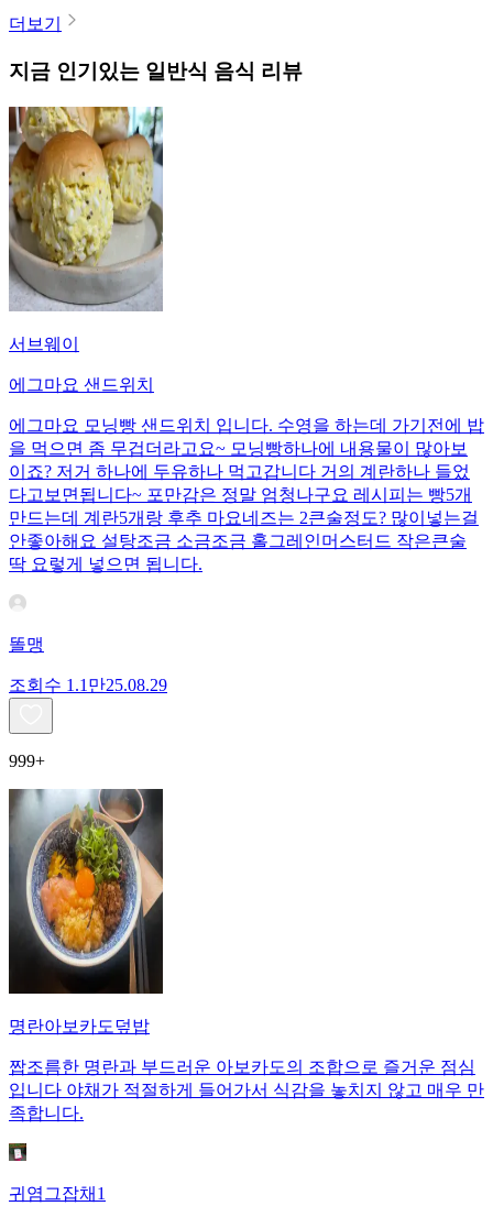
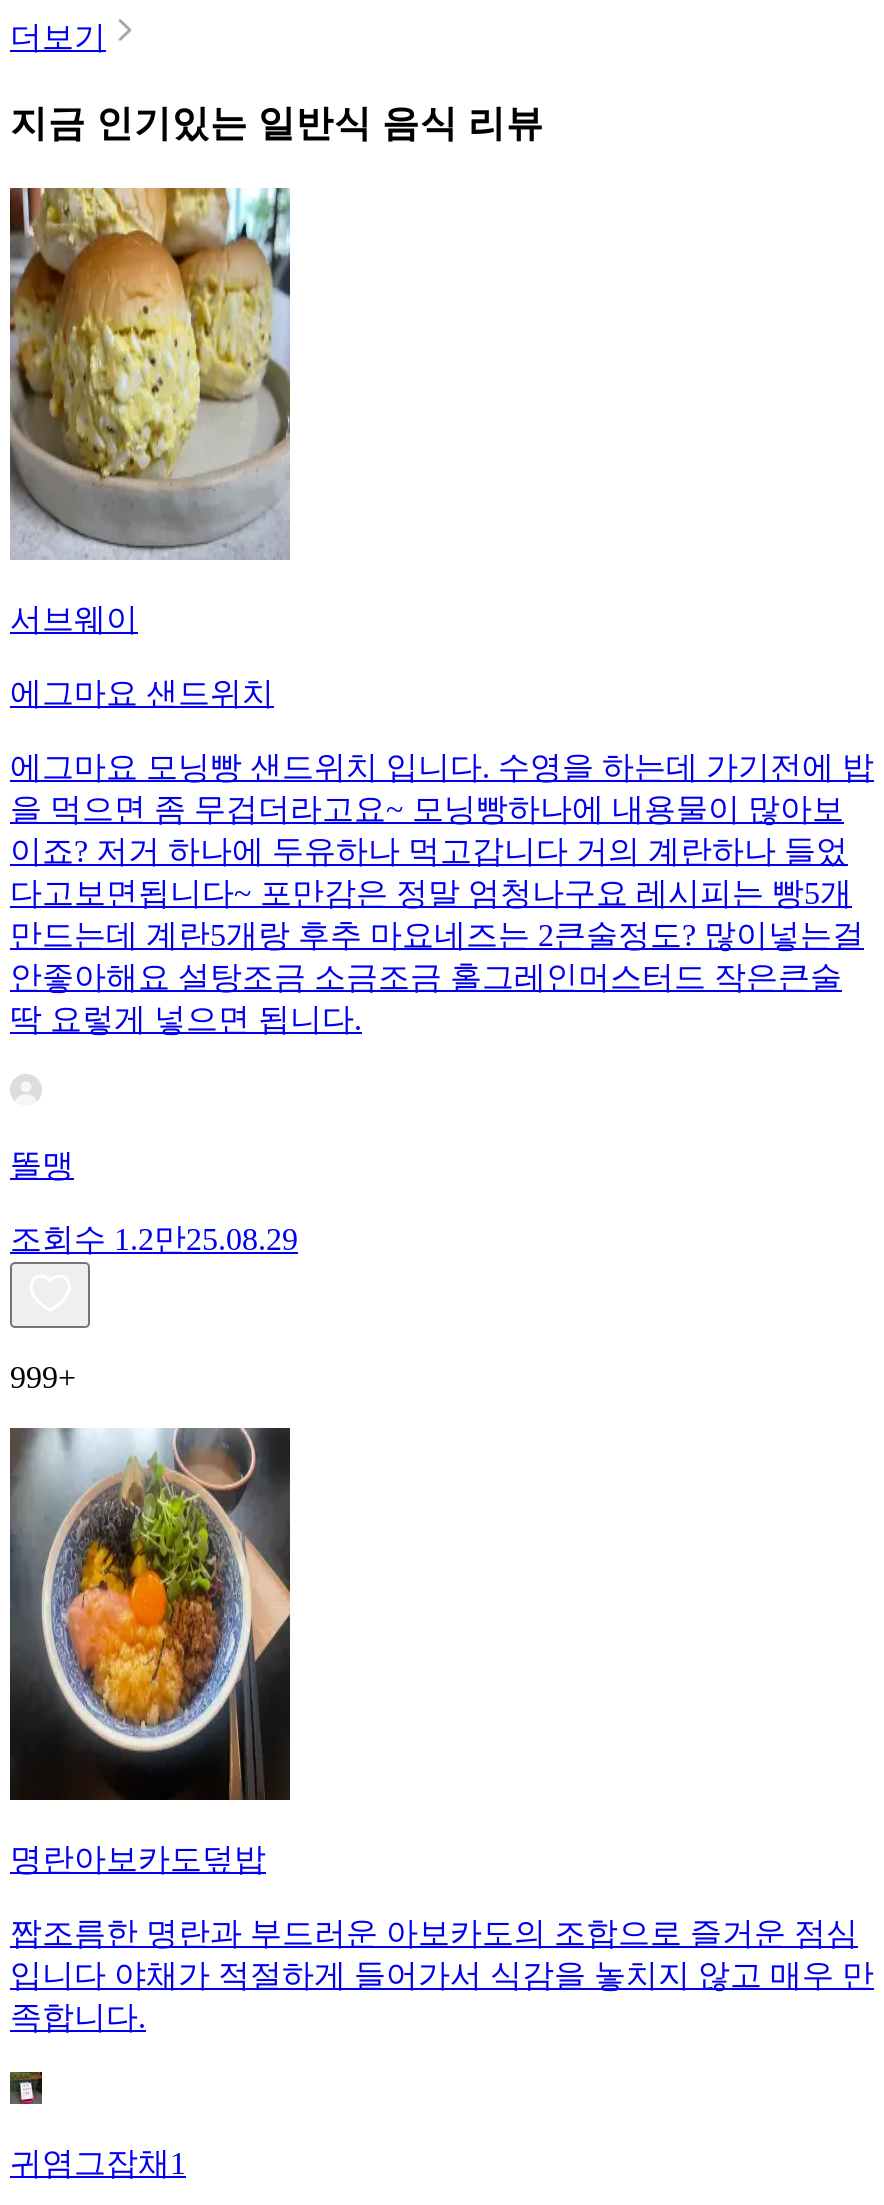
- 조회수 1.1만 25.08.29
+ 조회수 1.2만 25.08.29
